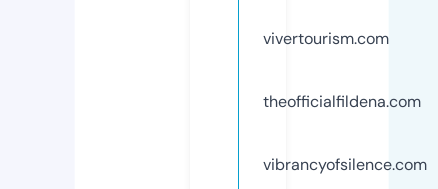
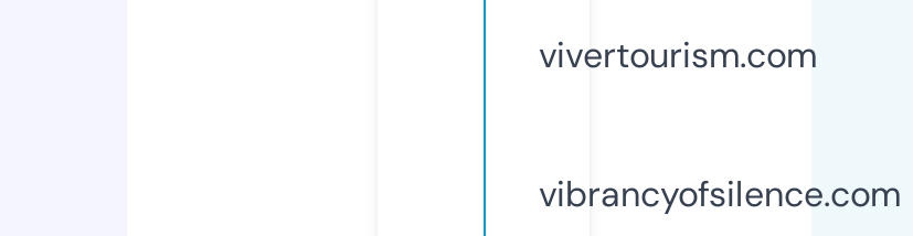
- theofficialfildena.com
